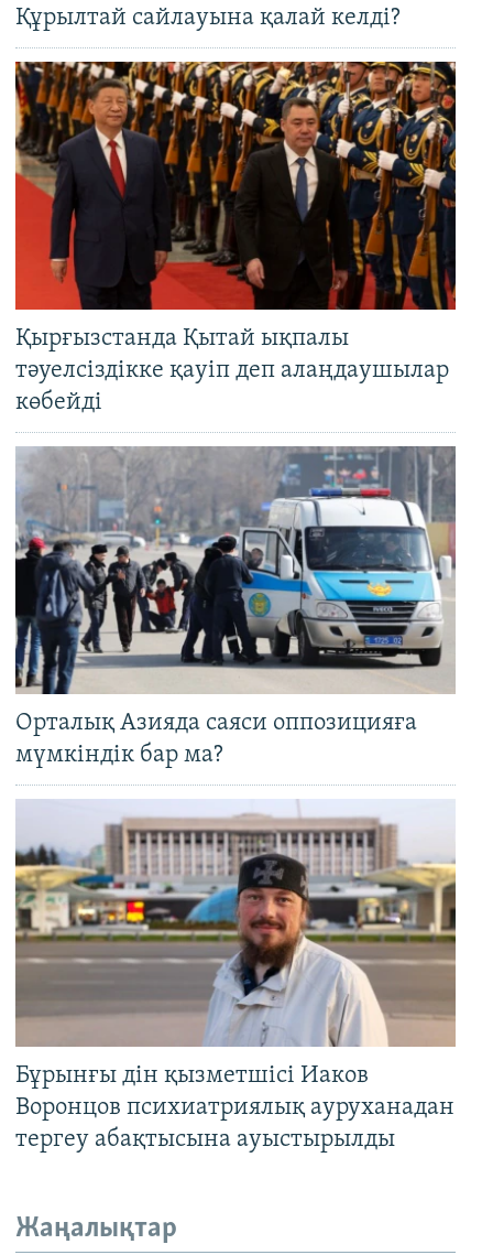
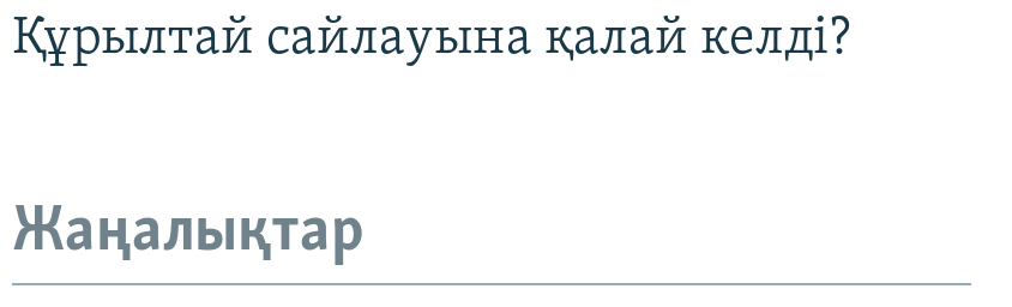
- [image]
- Қырғызстанда Қытай ықпалы
- тәуелсіздікке қауіп деп алаңдаушылар
- көбейді

- [image]
- Орталық Азияда саяси оппозицияға
- мүмкіндік бар ма?

- [image]
- Бұрынғы дін қызметшісі Иаков
- Воронцов психиатриялық ауруханадан
- тергеу абақтысына ауыстырылды
